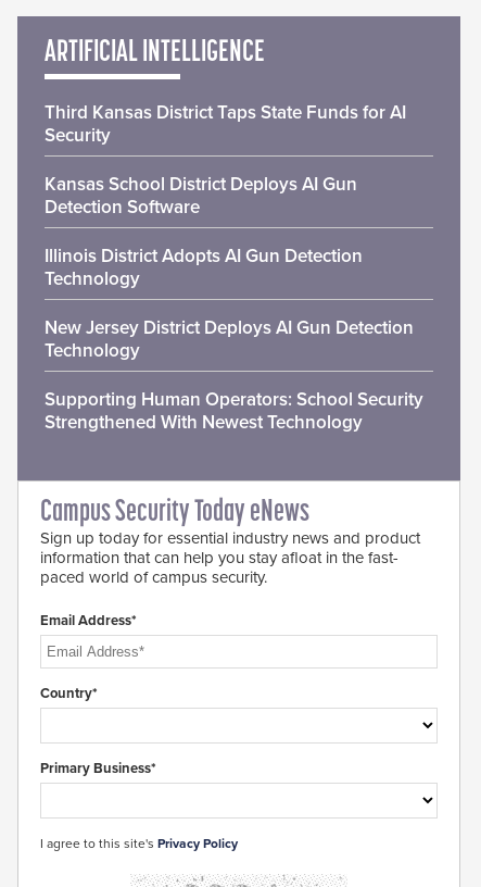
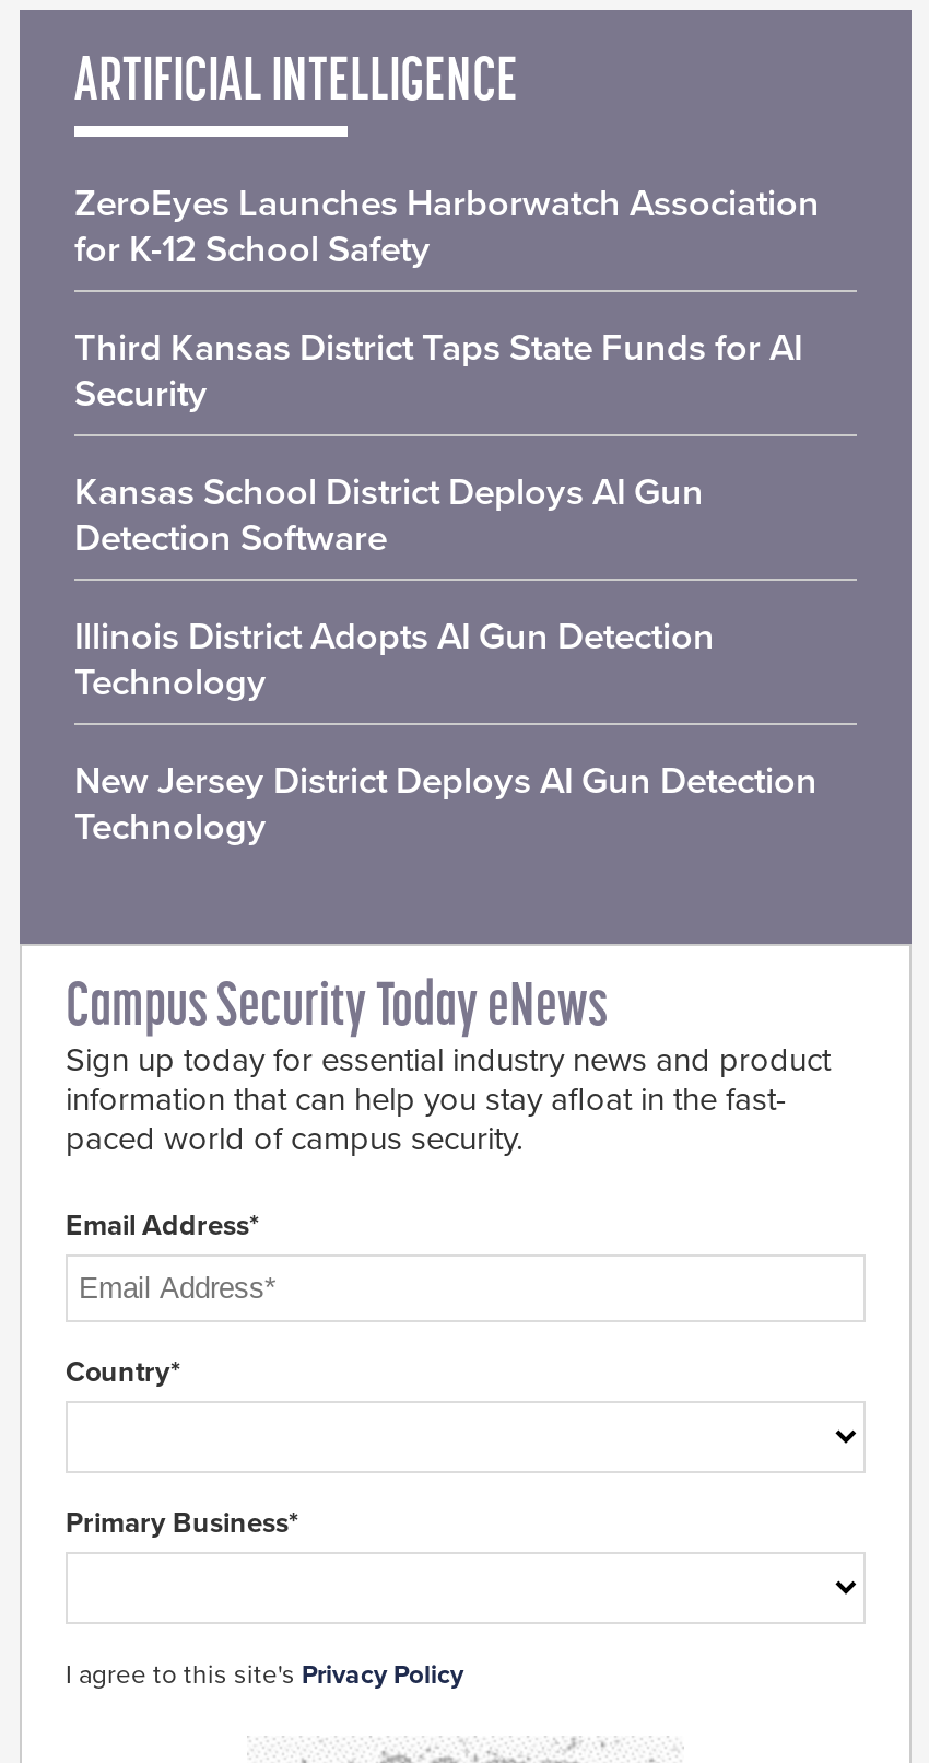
+ ZeroEyes Launches Harborwatch Association
+ for K-12 School Safety

moved down: Third Kansas District Taps State Funds for AI | Security | Kansas School District Deploys AI Gun | Detection Software | Illinois District Adopts AI Gun Detection | Technology | New Jersey District Deploys AI Gun Detection | Technology

- Supporting Human Operators: School Security
- Strengthened With Newest Technology
